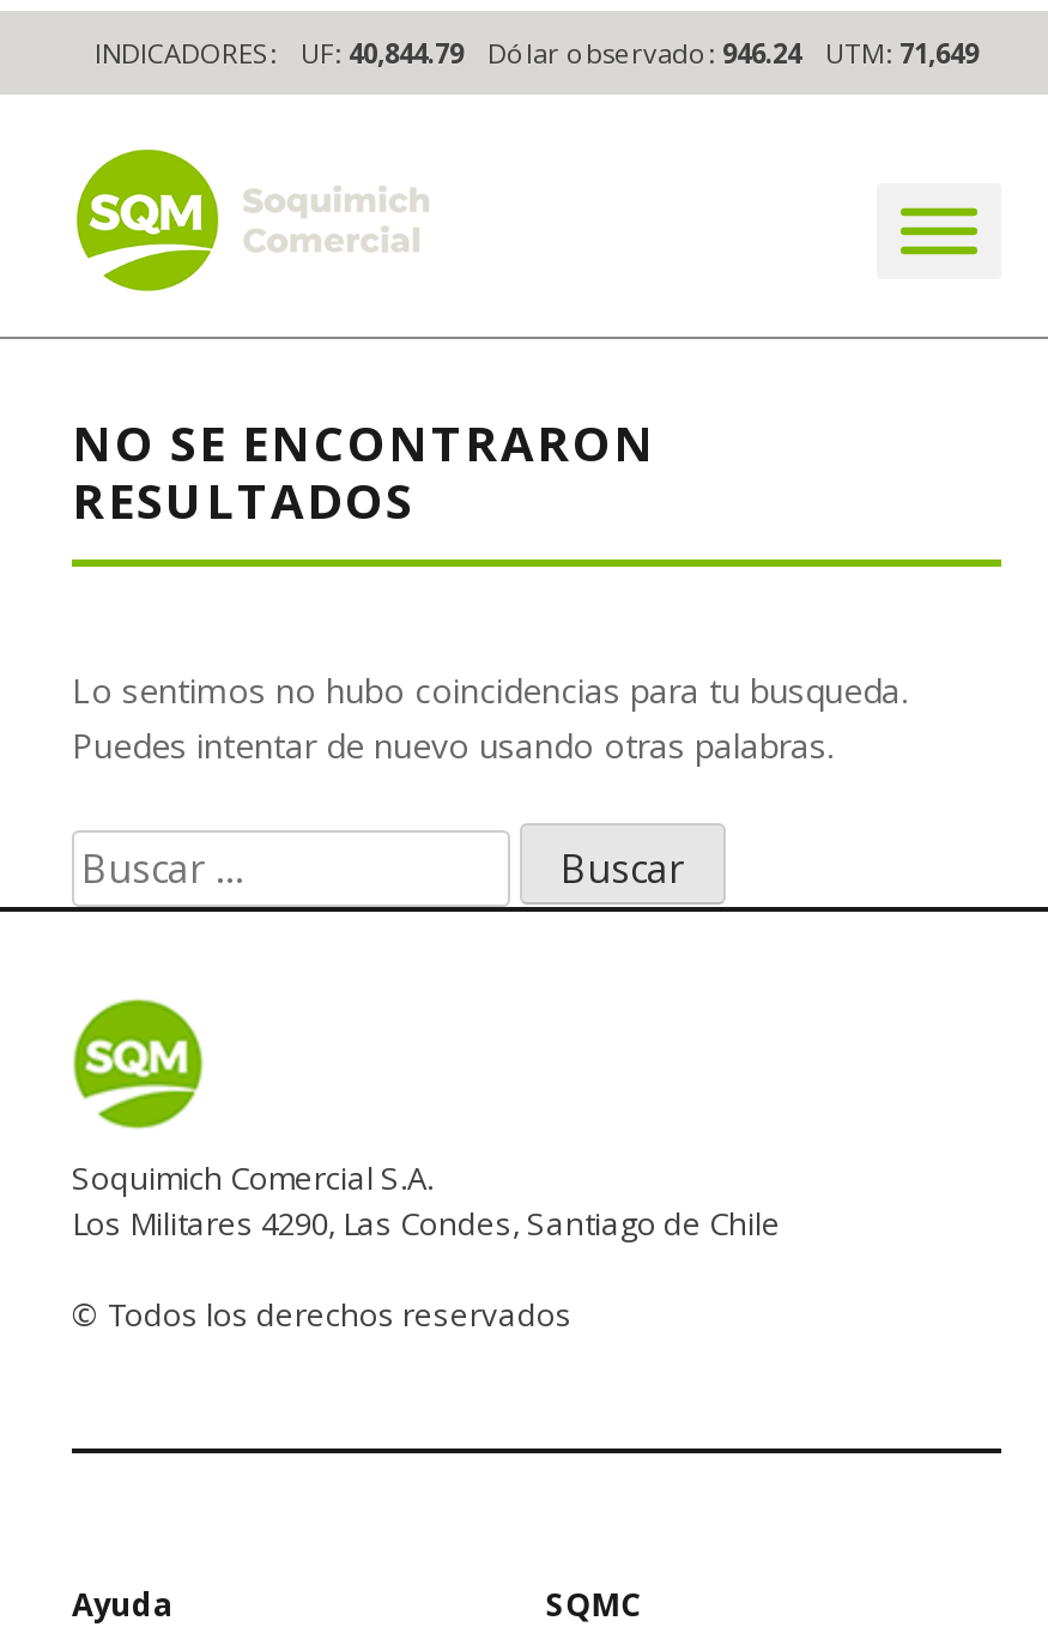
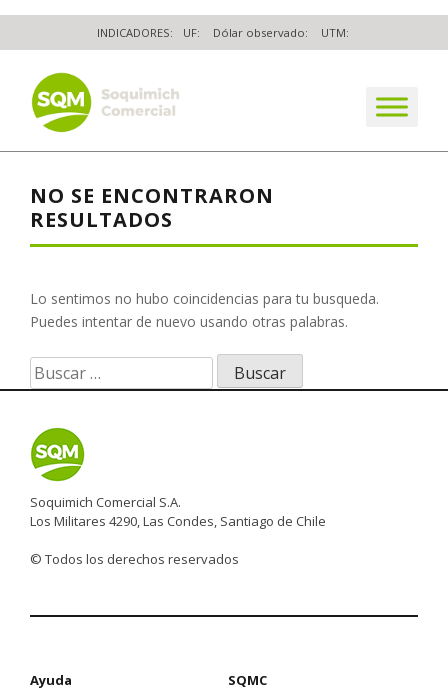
- UF: 40,844.79
- Dólar observado: 946.24
- UTM: 71,649
+ UF:
+ Dólar observado:
+ UTM:
